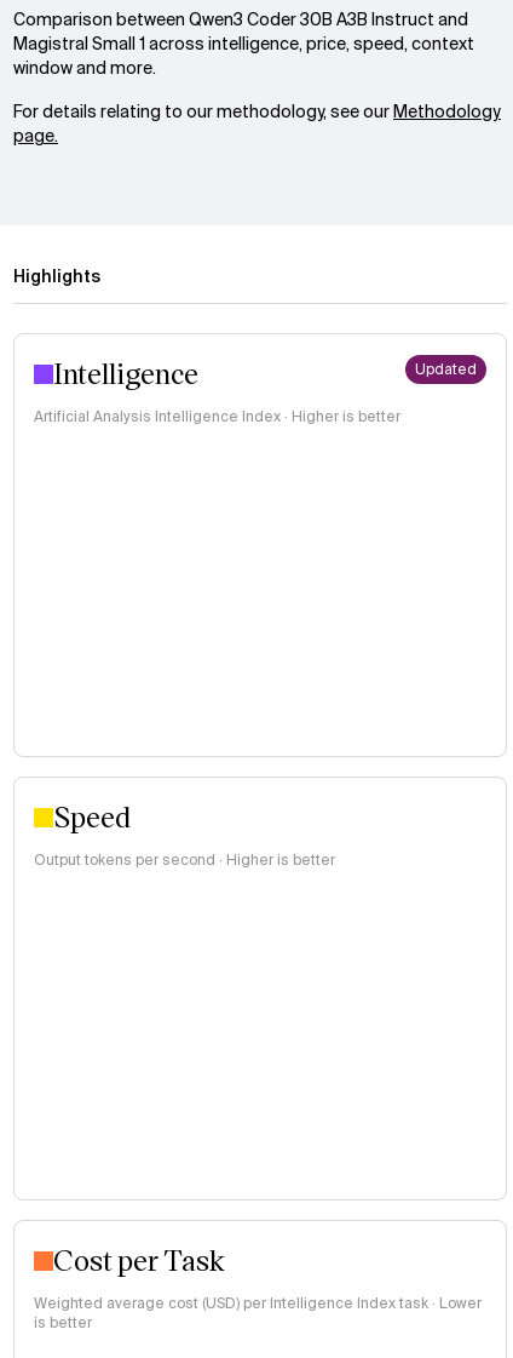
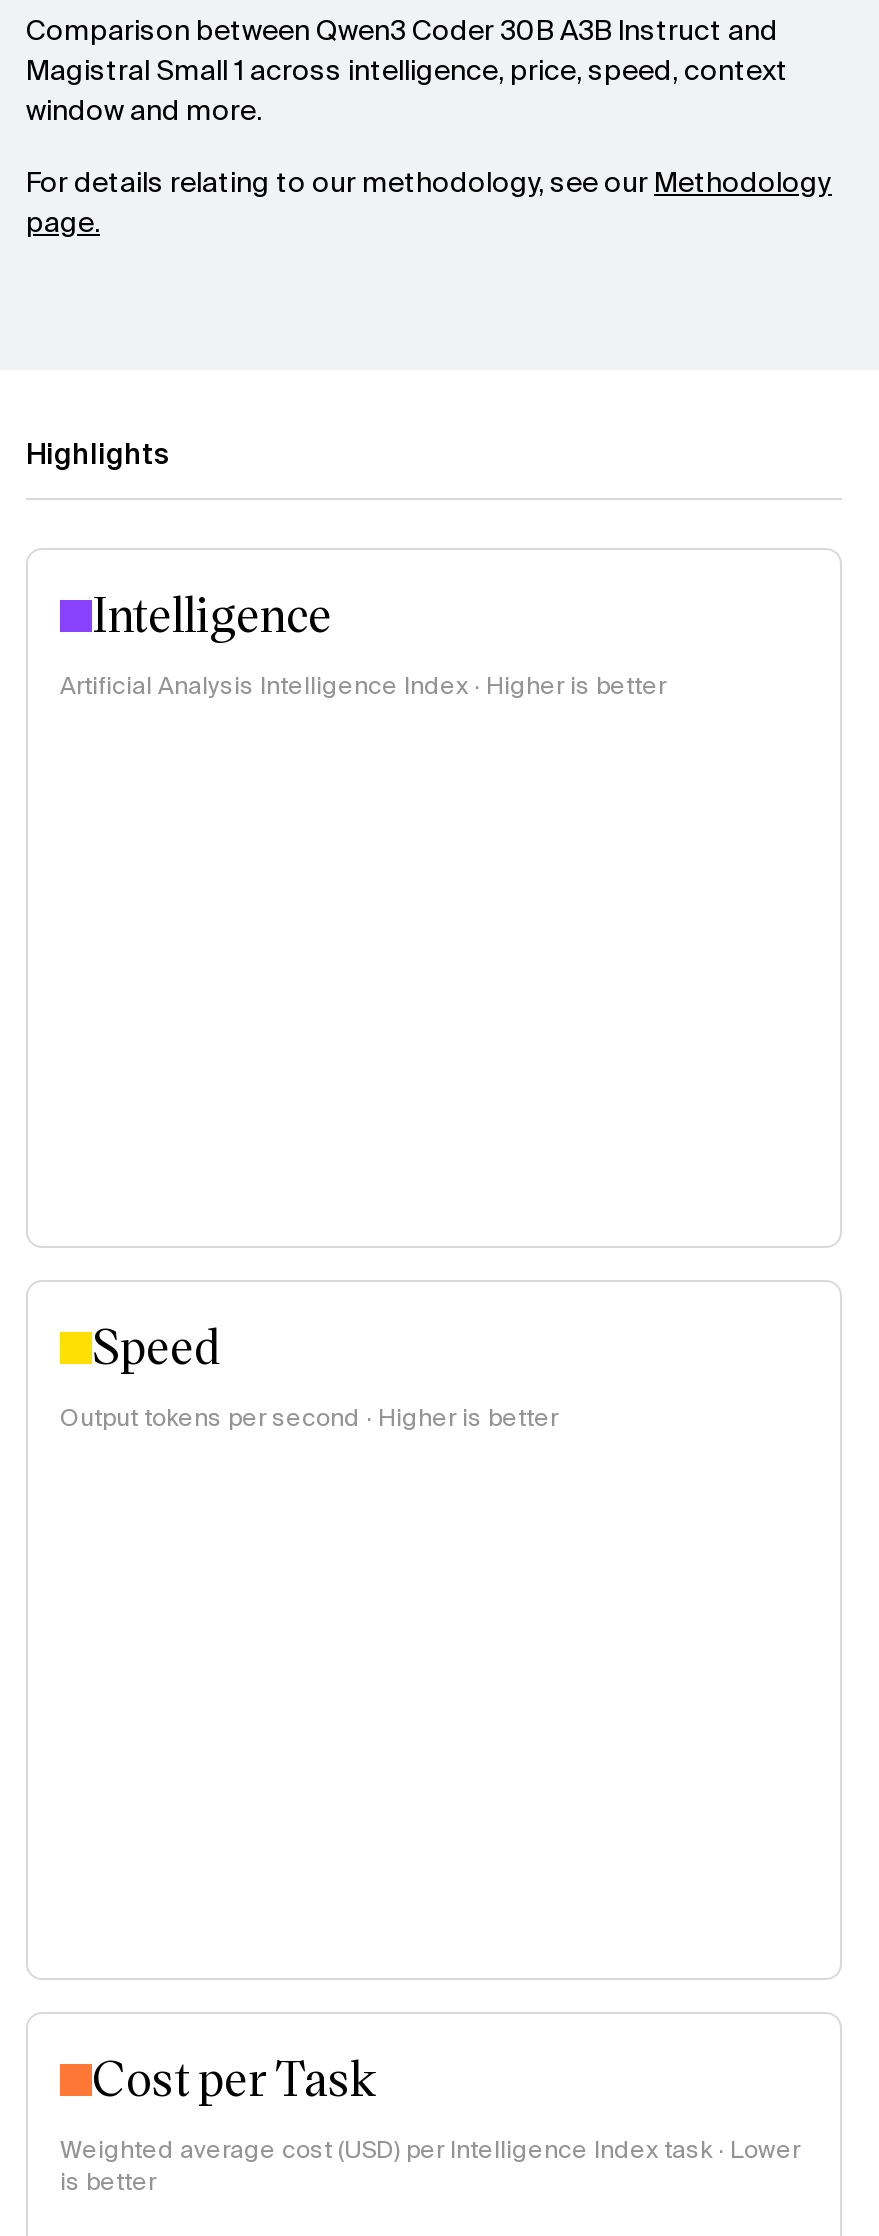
- Updated
